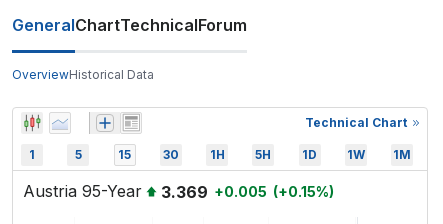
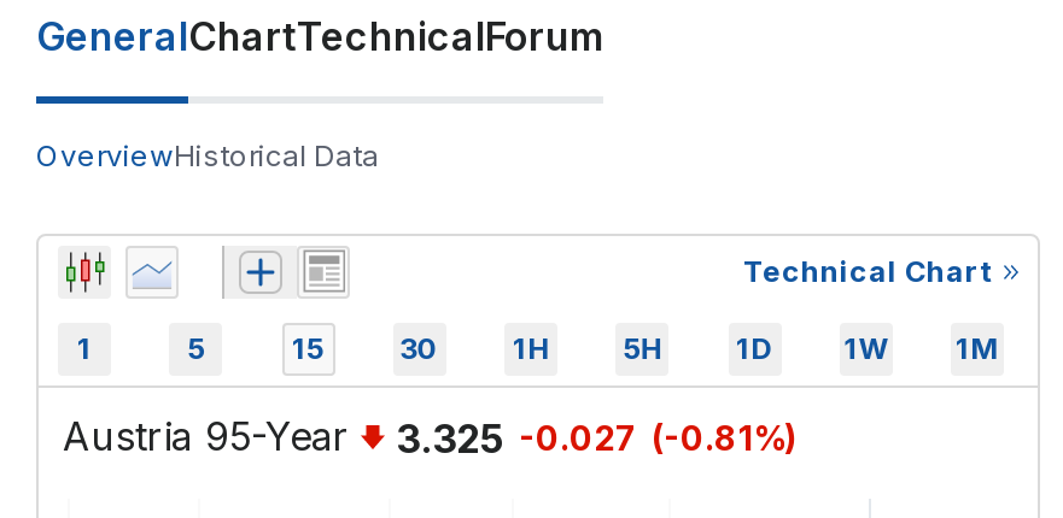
- Austria 95-Year 3.369 +0.005 (+0.15%)
+ Austria 95-Year 3.325 -0.027 (-0.81%)
